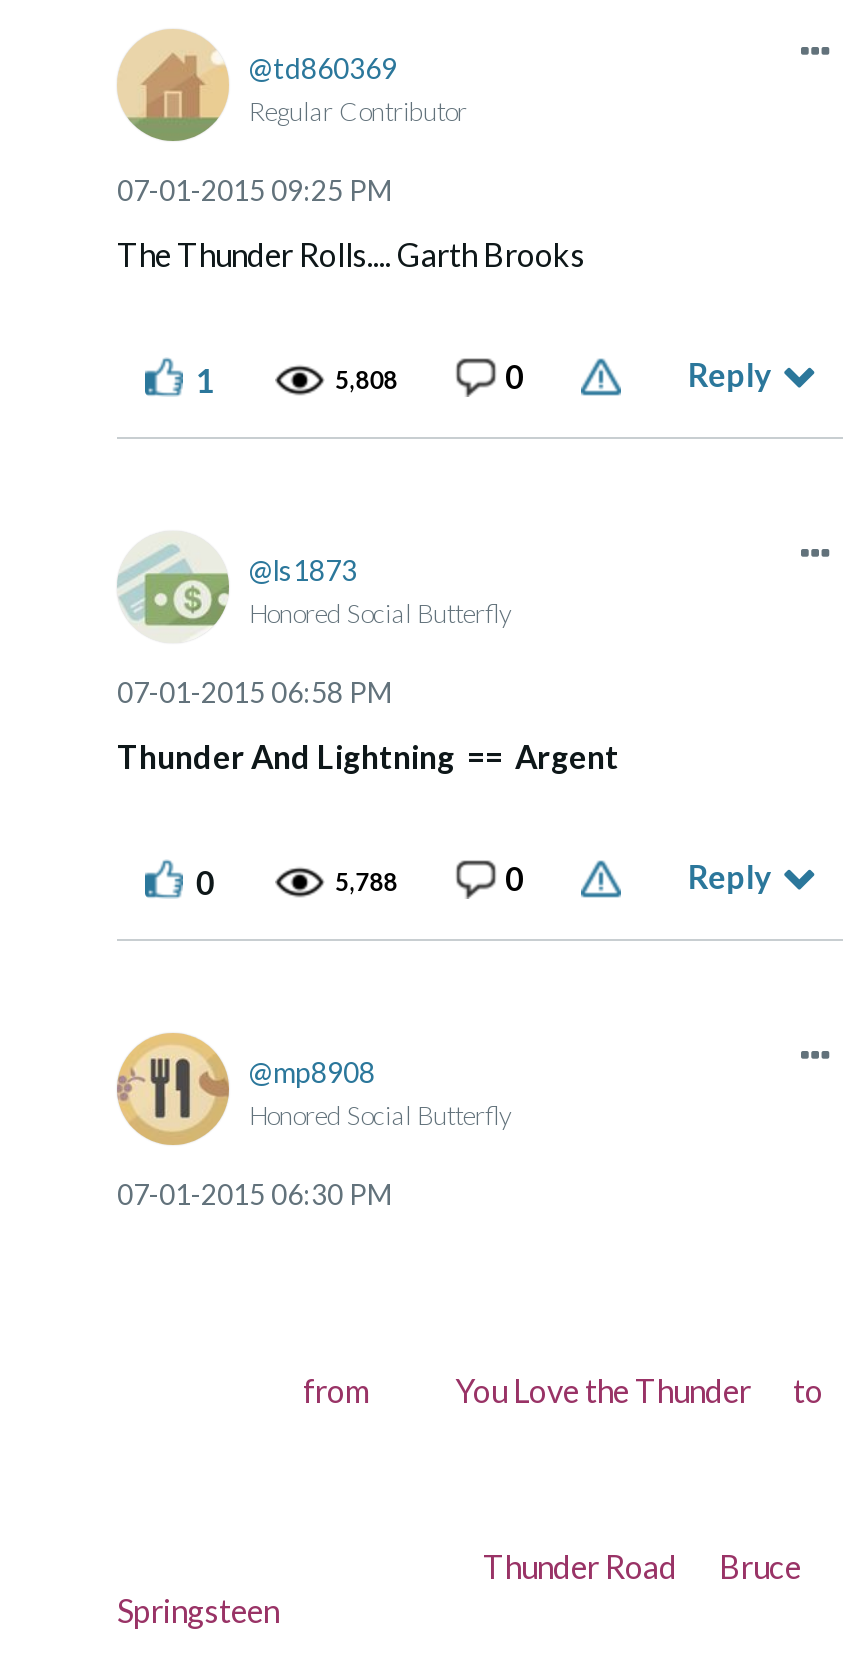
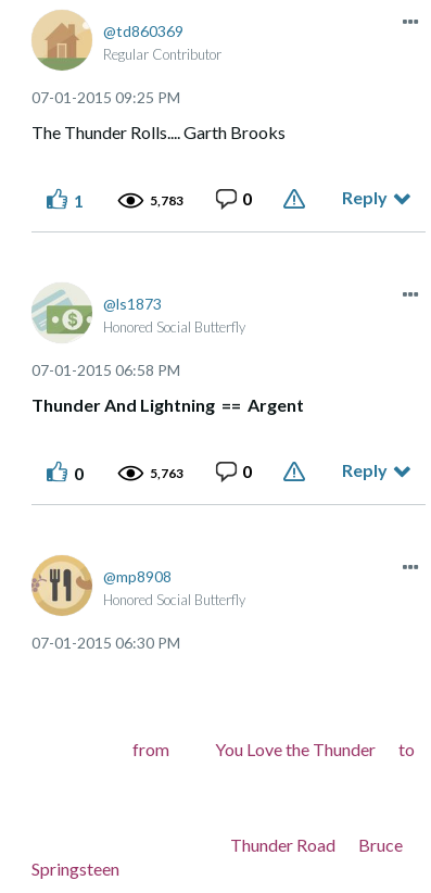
- 5,808
+ 5,783

- 5,788
+ 5,763
